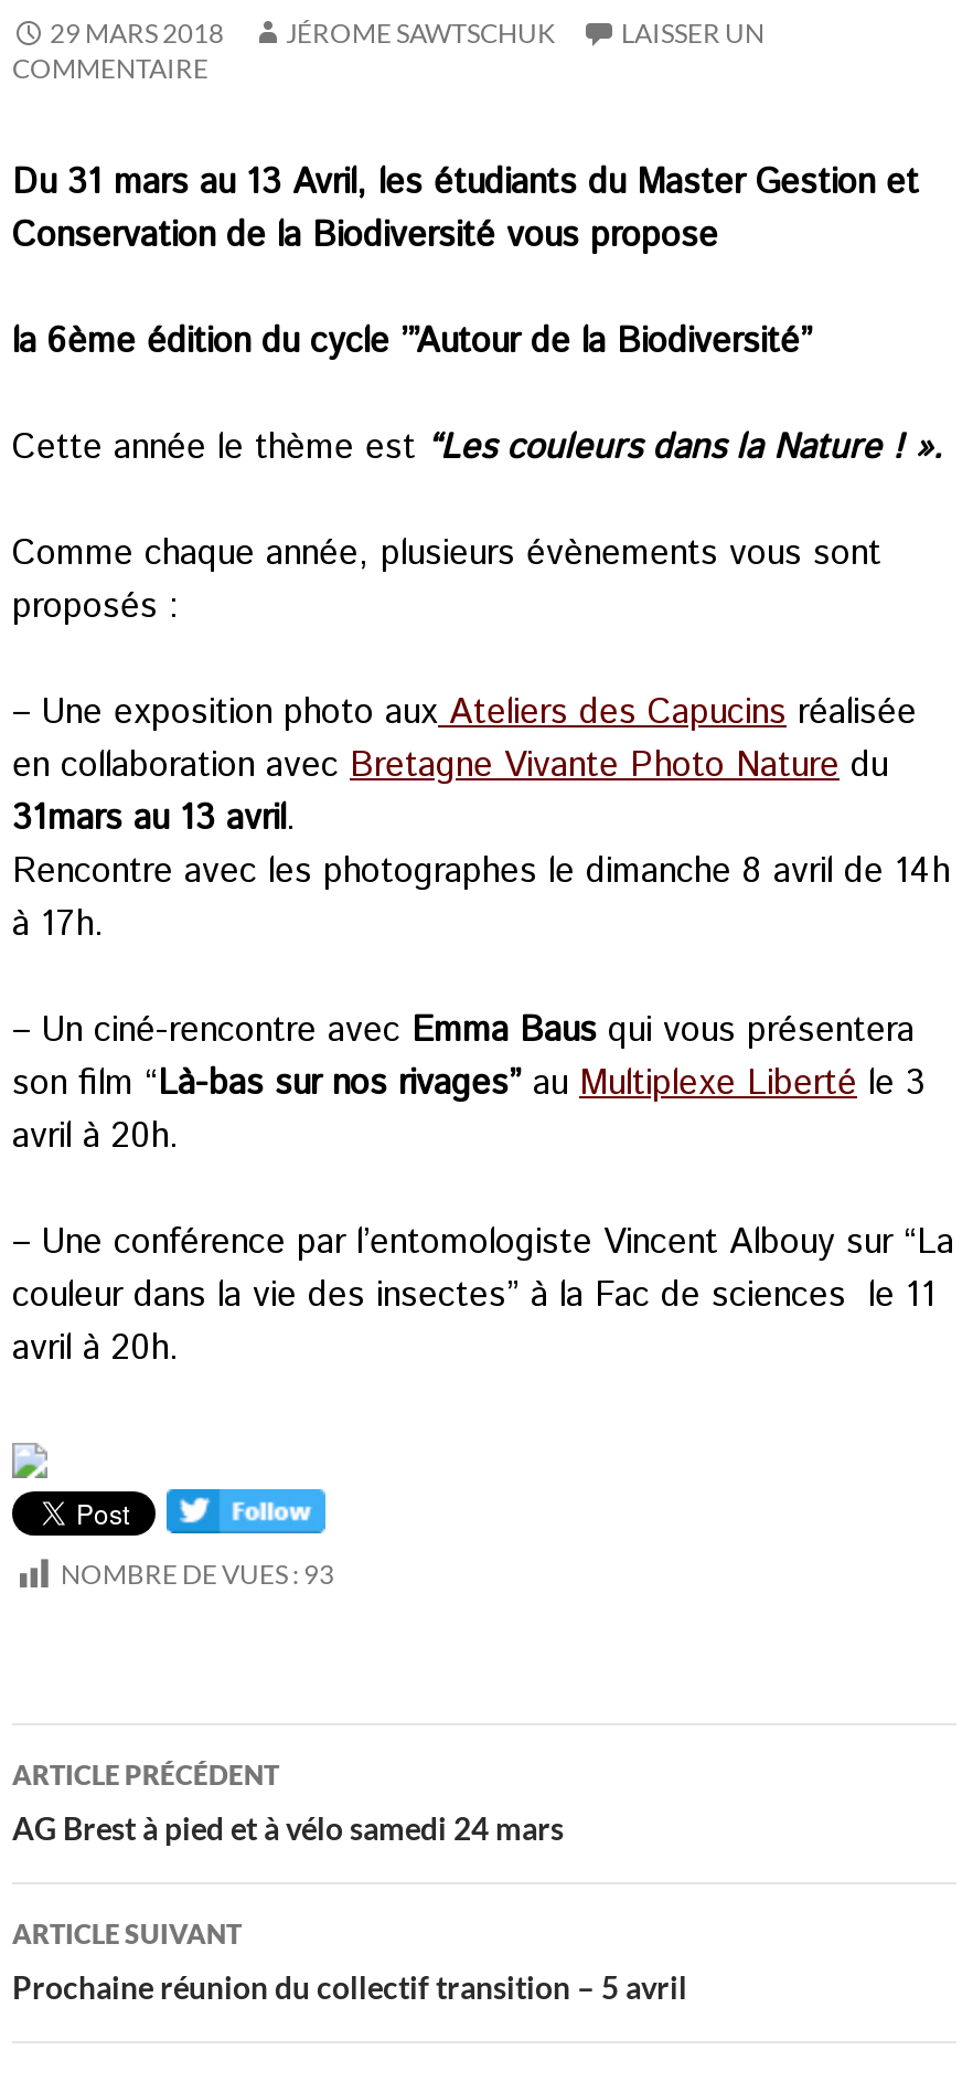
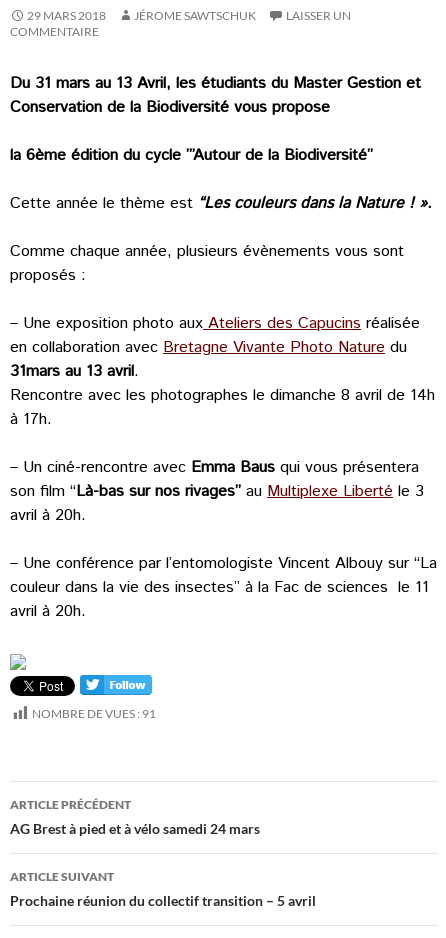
- NOMBRE DE VUES : 93
+ NOMBRE DE VUES : 91
